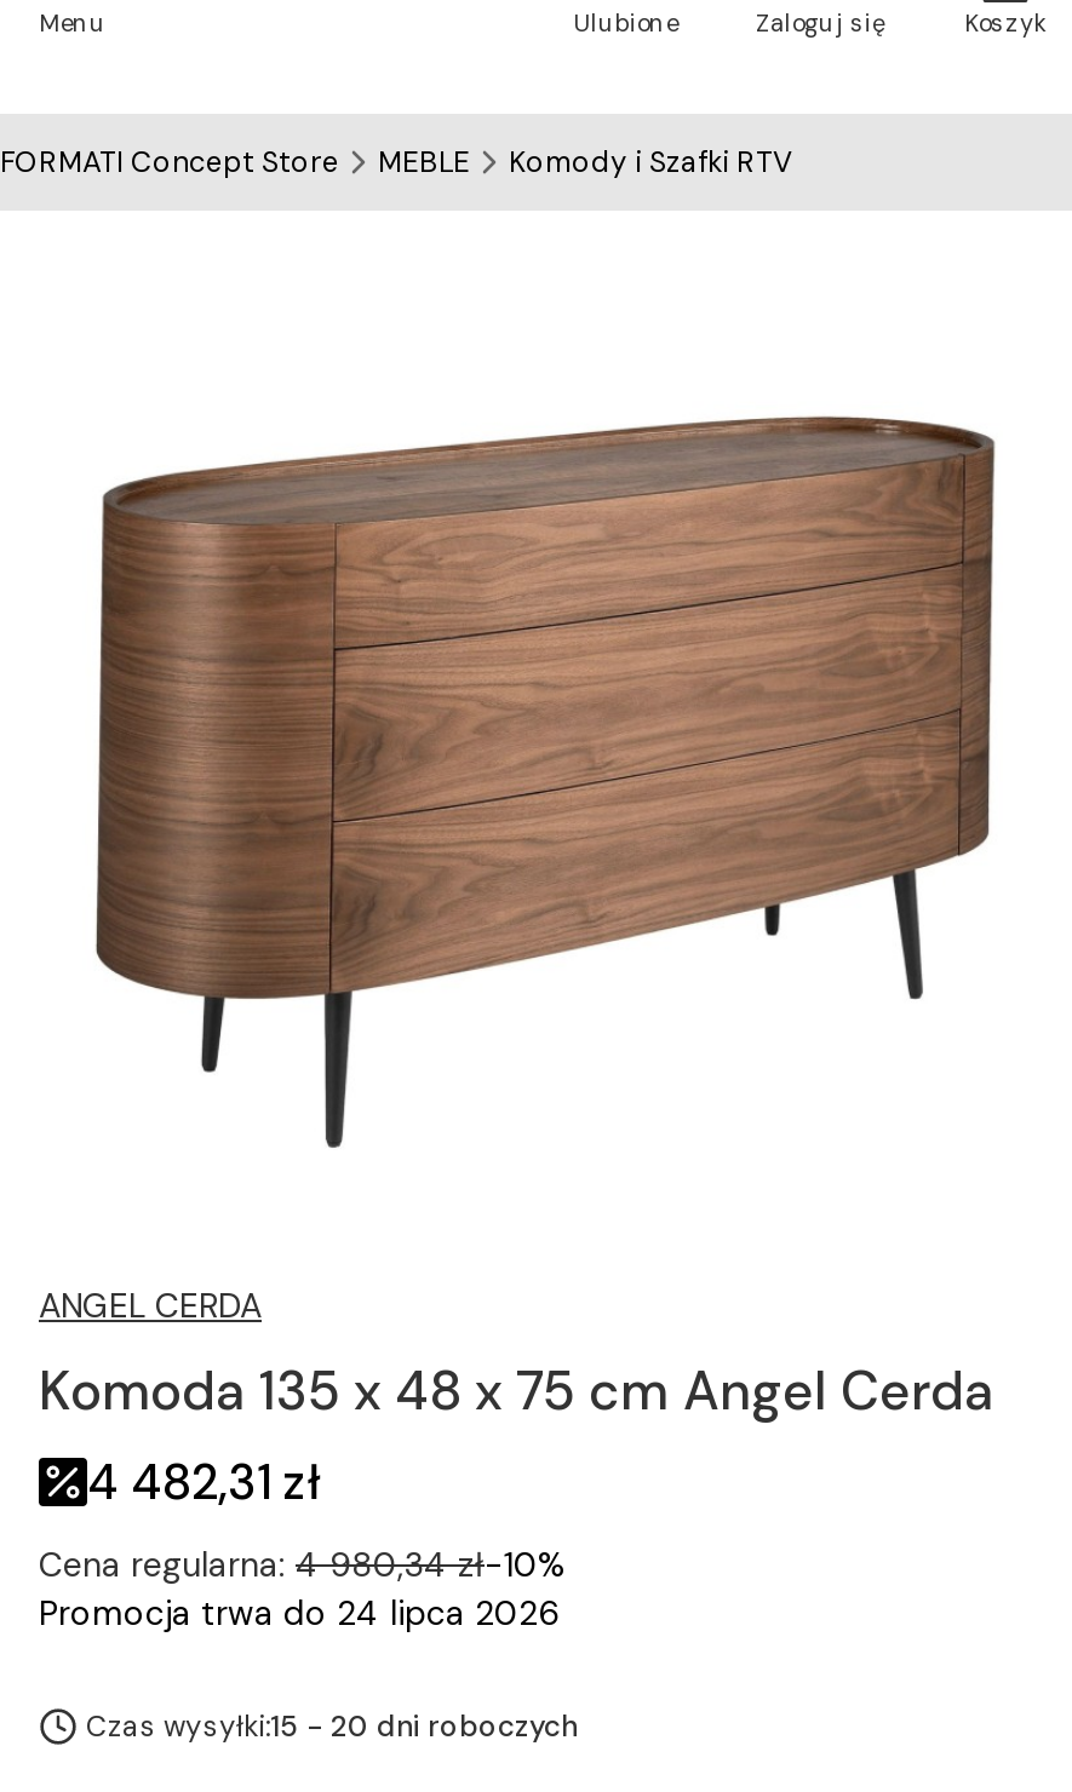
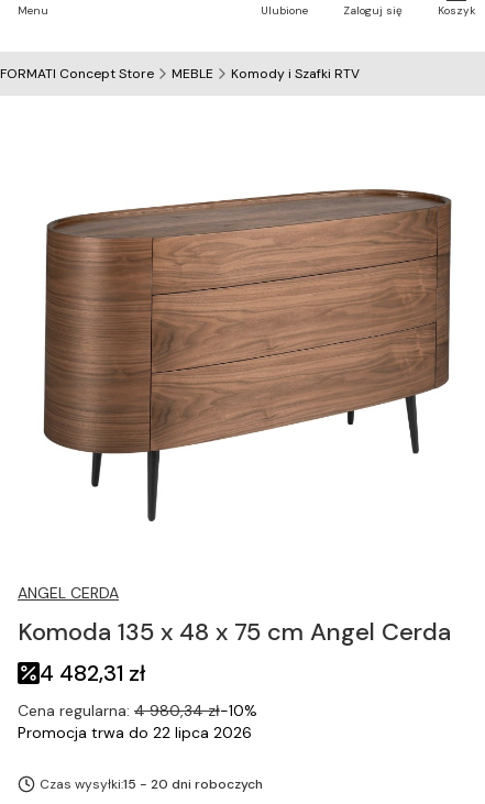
- Promocja trwa do 24 lipca 2026
+ Promocja trwa do 22 lipca 2026
